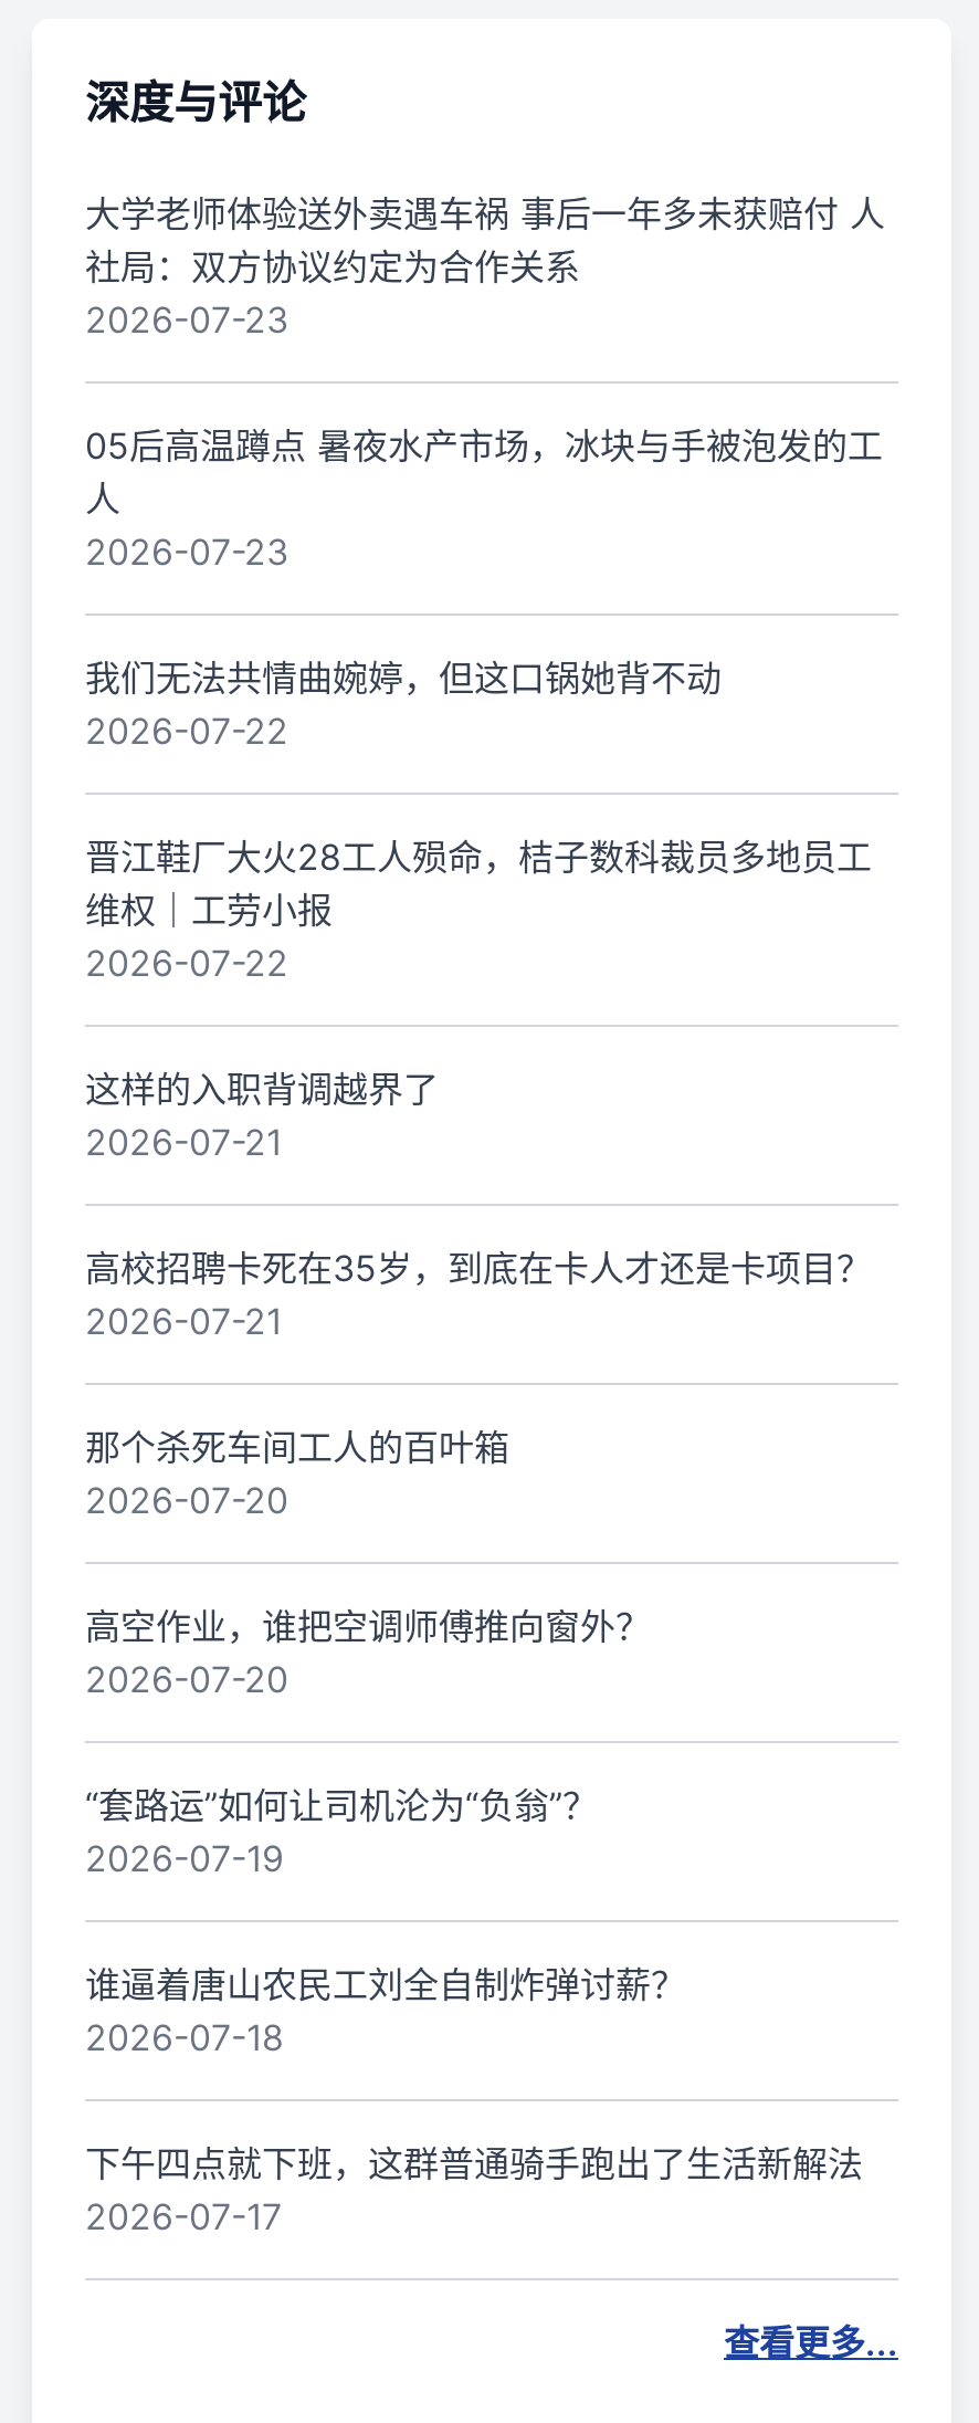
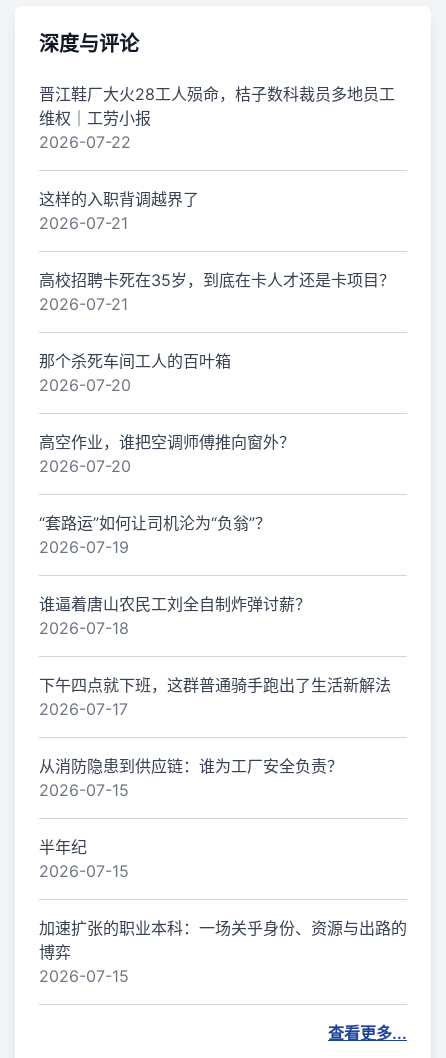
- 大学老师体验送外卖遇车祸 事后一年多未获赔付 人
- 社局：双方协议约定为合作关系
- 2026-07-23
- 05后高温蹲点 暑夜水产市场，冰块与手被泡发的工
- 人
- 2026-07-23
- 我们无法共情曲婉婷，但这口锅她背不动
- 2026-07-22

moved up: 晋江鞋厂大火28工人殒命，桔子数科裁员多地员工 | 维权｜工劳小报 | 2026-07-22 | ... | 下午四点就下班，这群普通骑手跑出了生活新解法 | 2026-07-17

+ 从消防隐患到供应链：谁为工厂安全负责？
+ 2026-07-15
+ 半年纪
+ 2026-07-15
+ 加速扩张的职业本科：一场关乎身份、资源与出路的
+ 博弈
+ 2026-07-15
